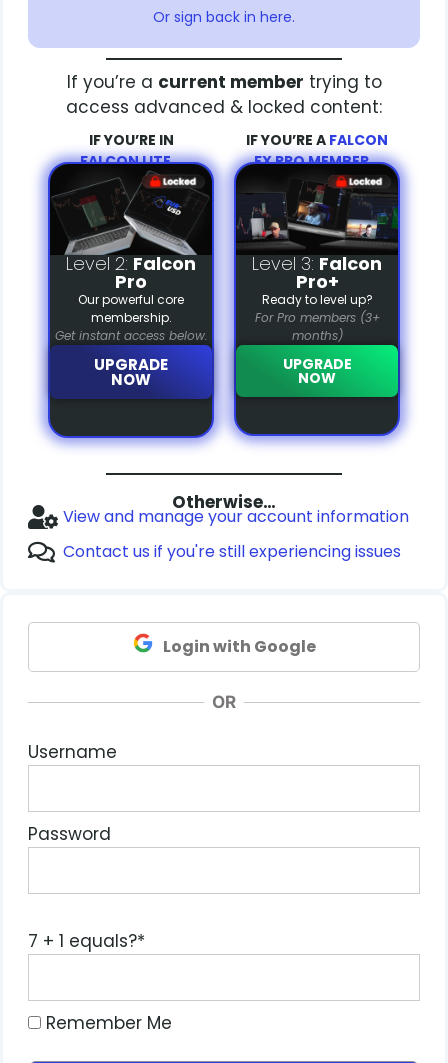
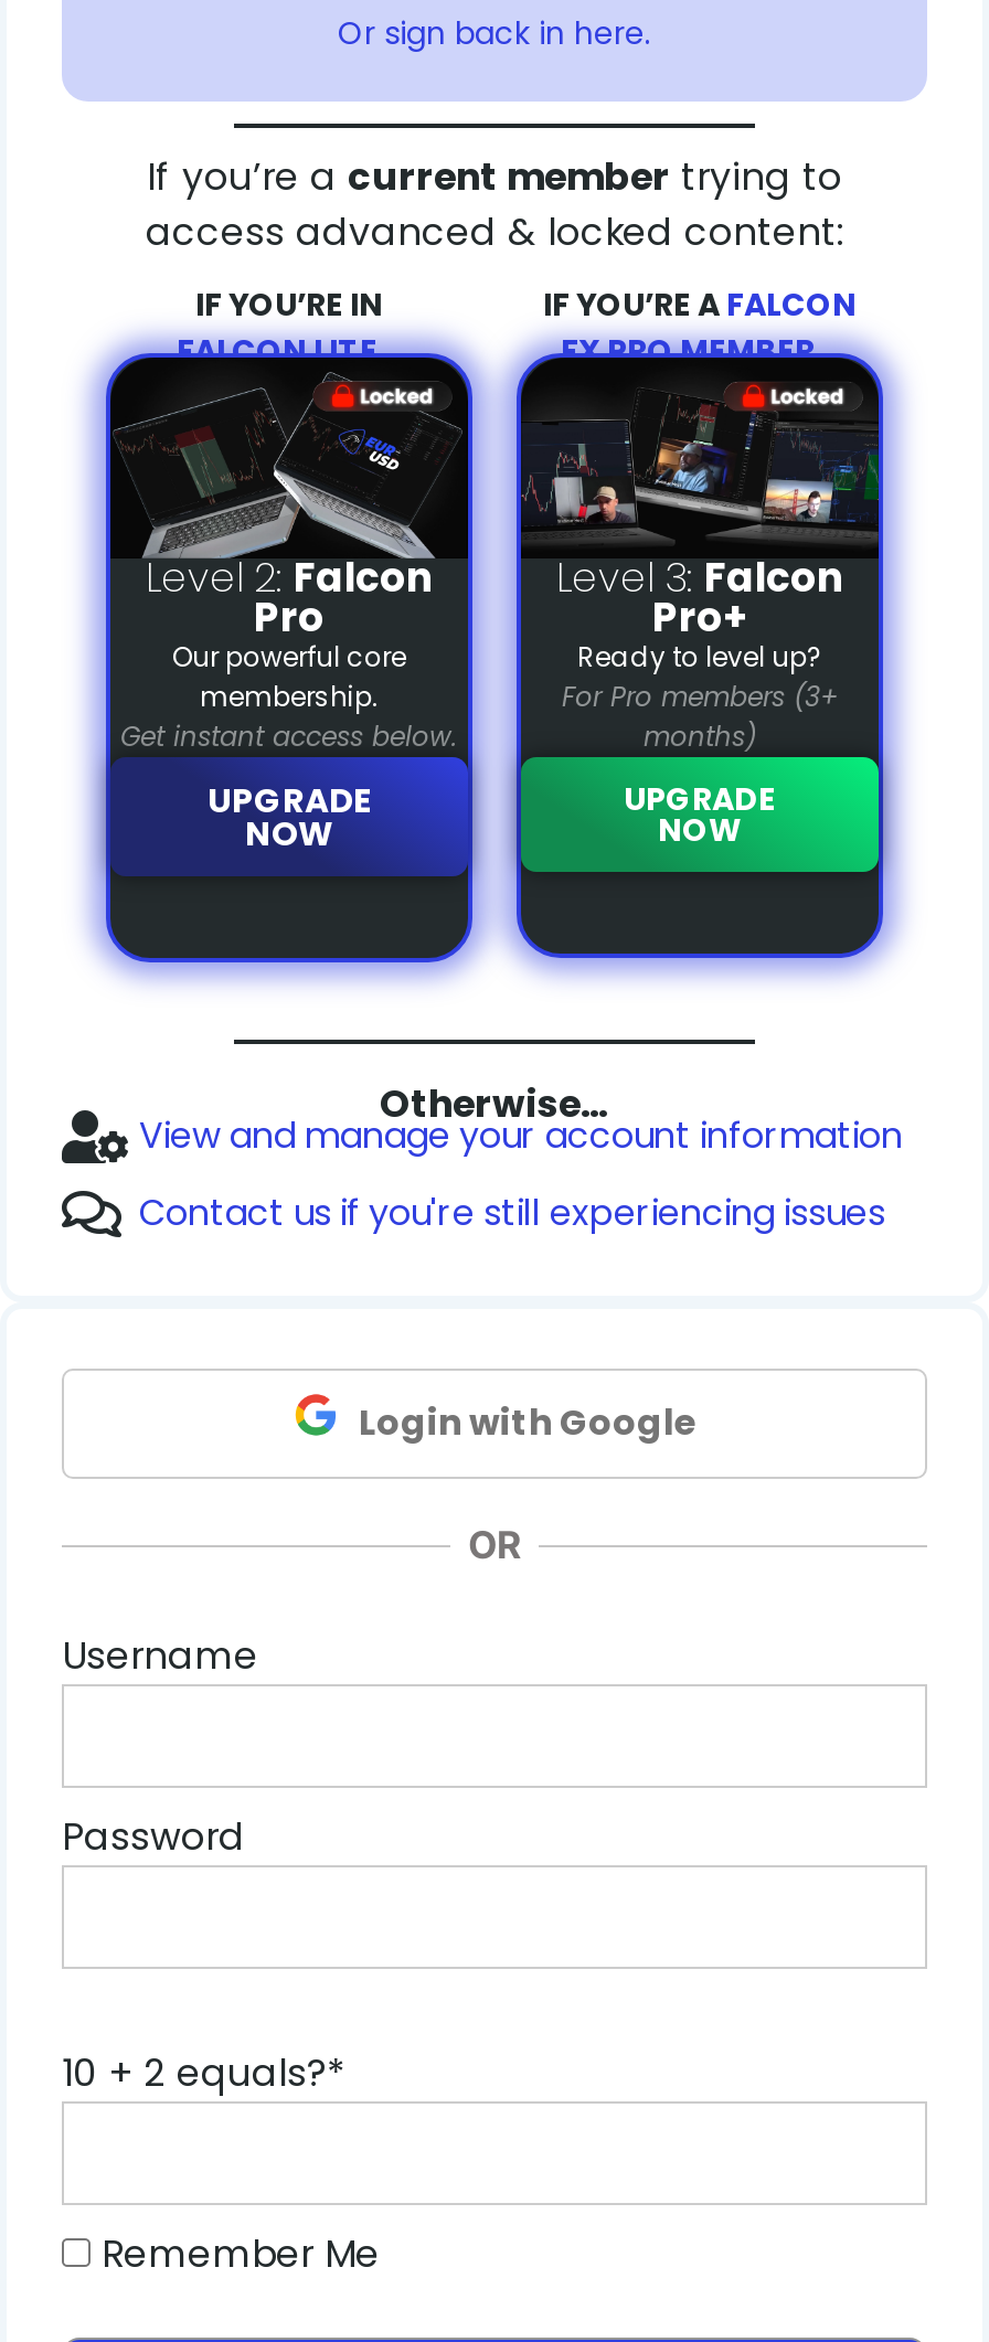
- 7 + 1 equals?*
+ 10 + 2 equals?*
